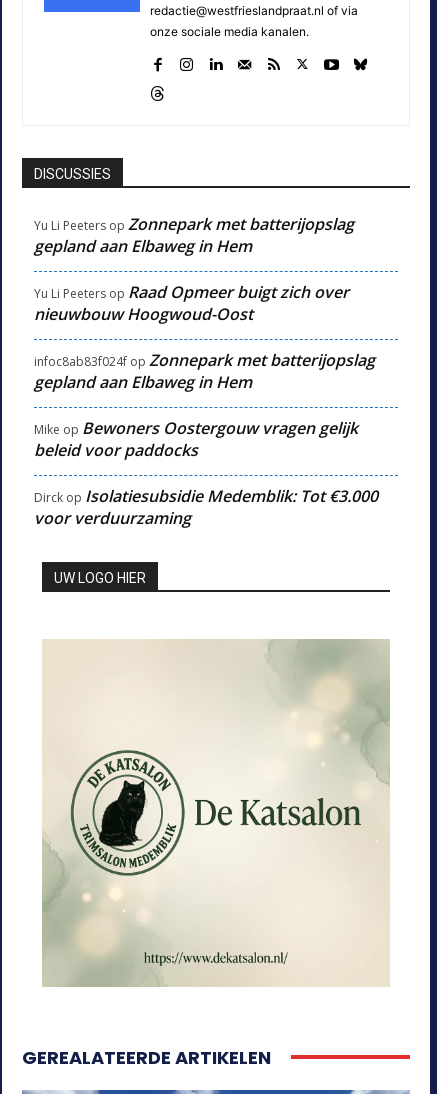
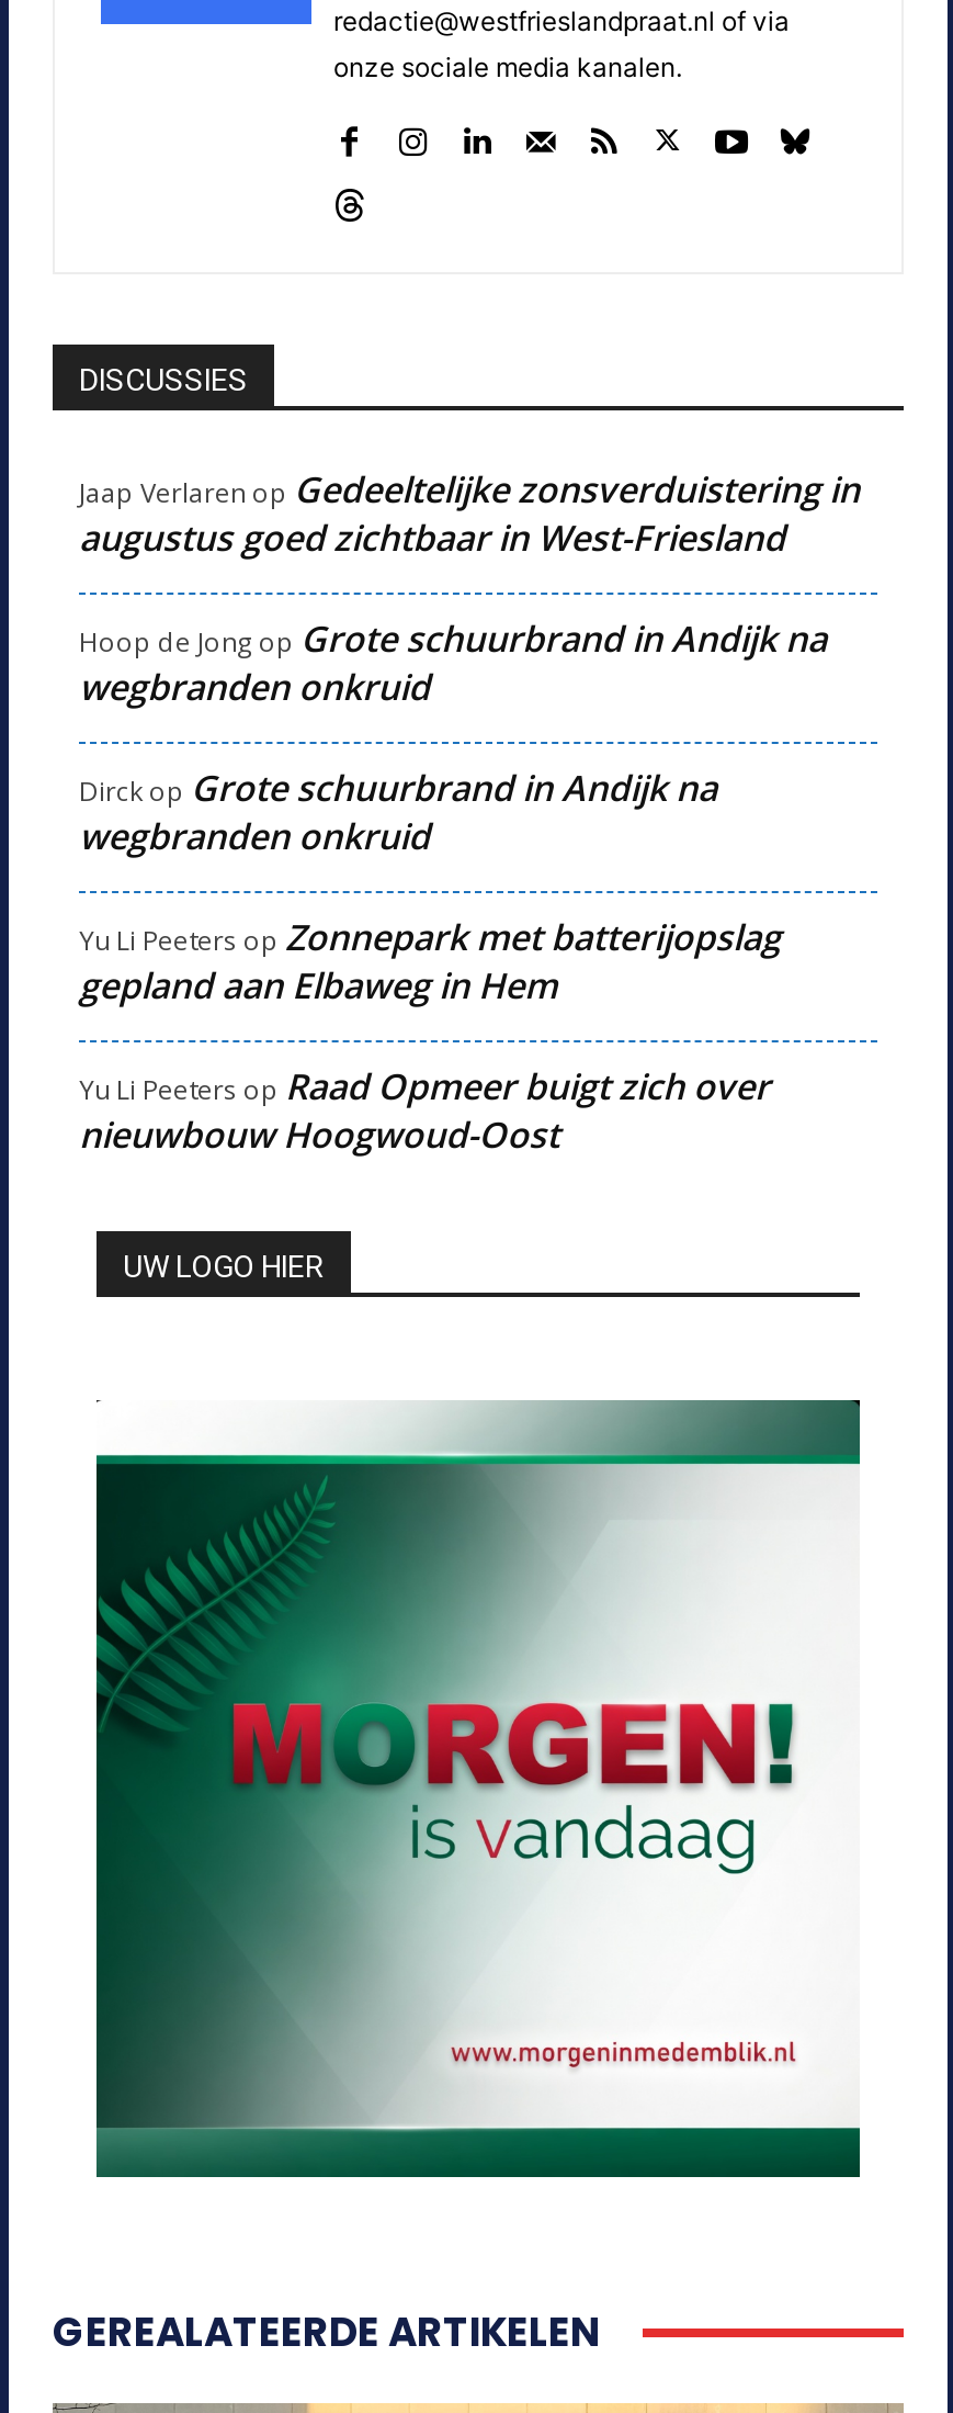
+ Jaap Verlaren op Gedeeltelijke zonsverduistering in
+ augustus goed zichtbaar in West-Friesland
+ Hoop de Jong op Grote schuurbrand in Andijk na
+ wegbranden onkruid
+ Dirckop Grote schuurbrand in Andijk na
+ wegbranden onkruid

moved down: Yu Li Peeters op Zonnepark met batterijopslag | gepland aan Elbaweg in Hem | Yu Li Peeters op Raad Opmeer buigt zich over | nieuwbouw Hoogwoud-Oost

- infoc8ab83f024f op Zonnepark met batterijopslag
- gepland aan Elbaweg in Hem
- Mike op Bewoners Oostergouw vragen gelijk
- beleid voor paddocks
- Dirck op Isolatiesubsidie Medemblik: Tot €3.000
- voor verduurzaming

- [image]
+ [image]
